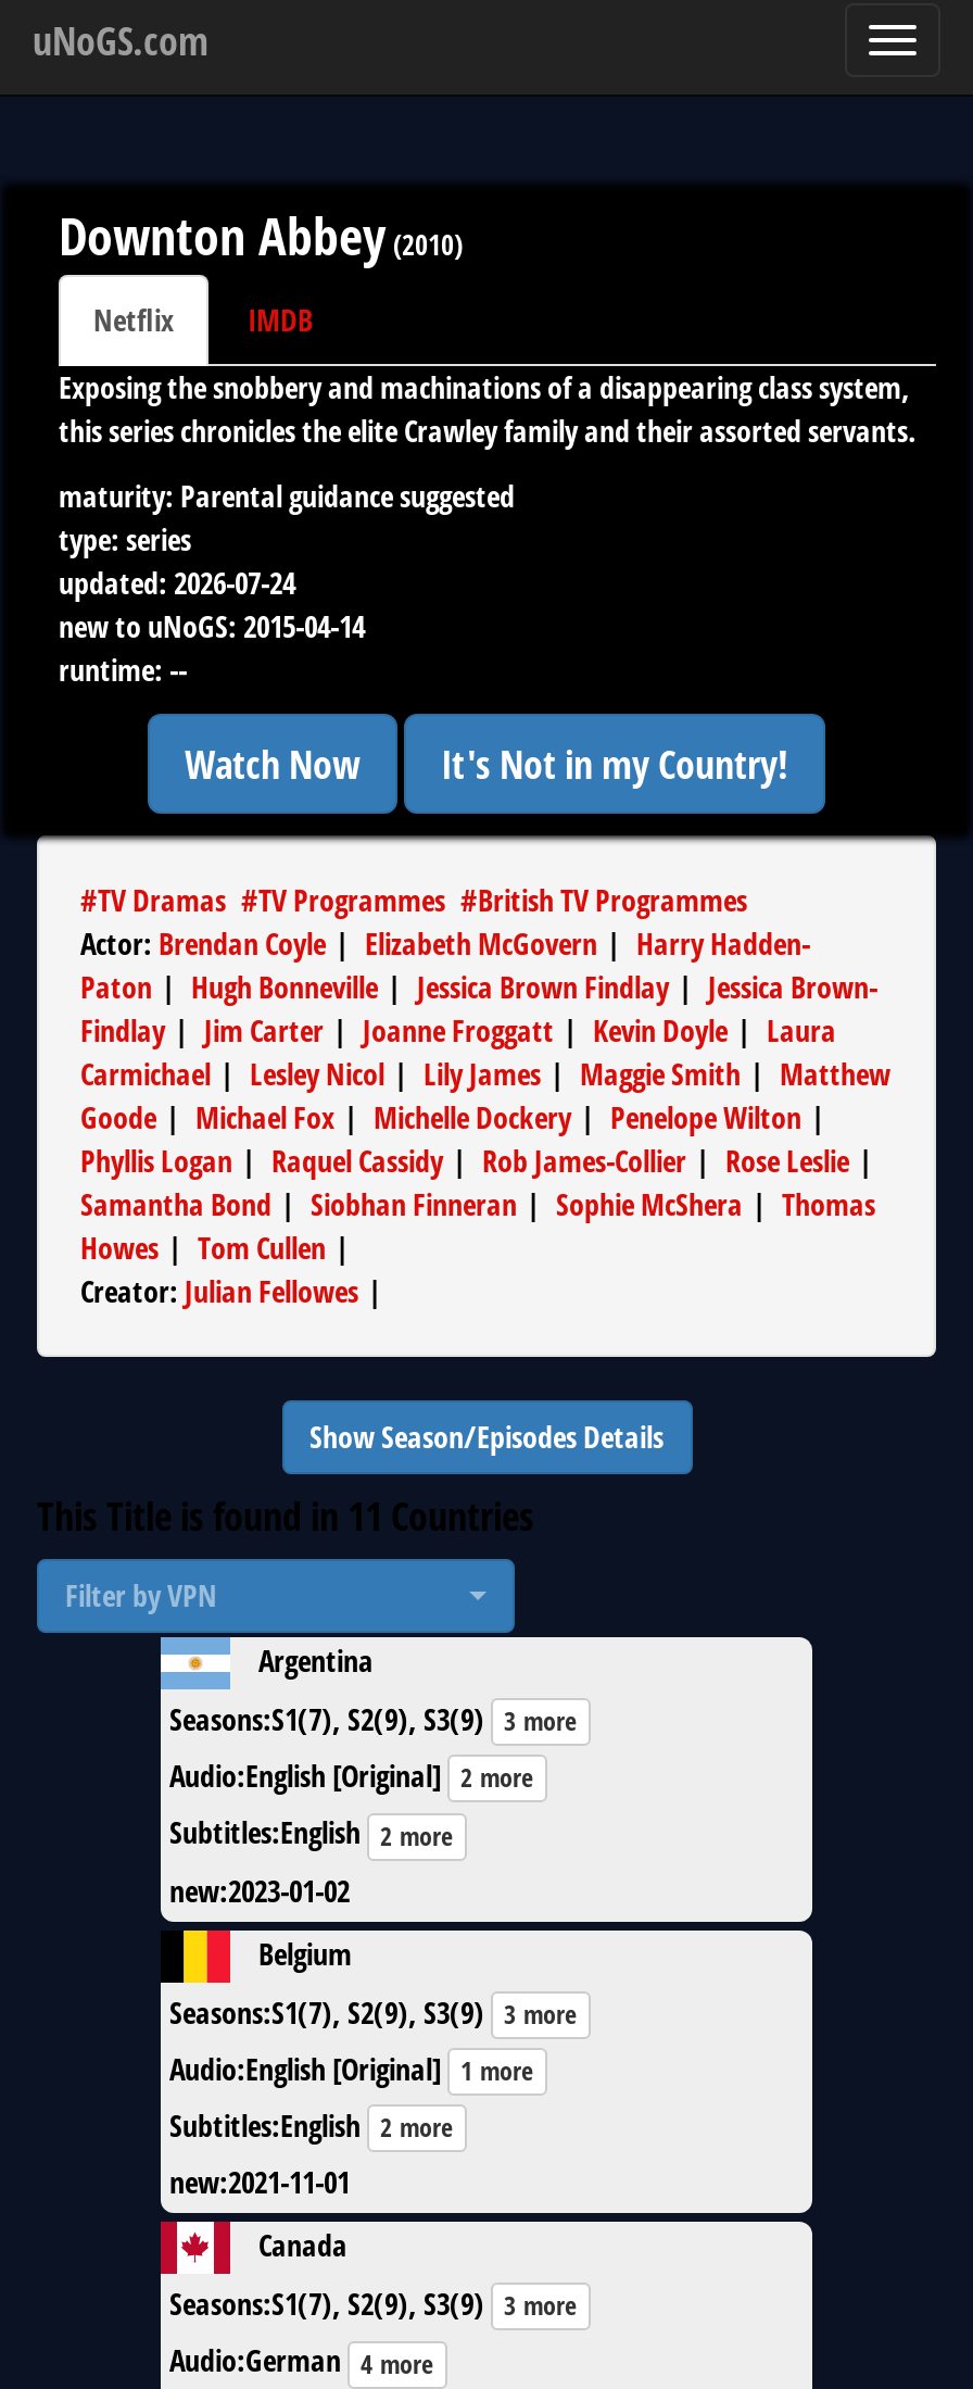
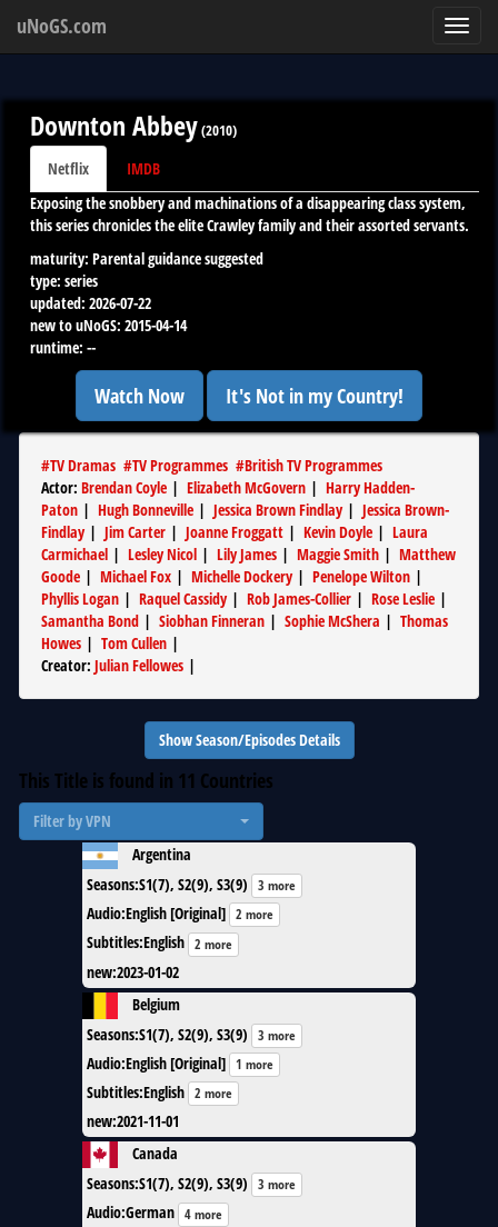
- updated: 2026-07-24
+ updated: 2026-07-22
